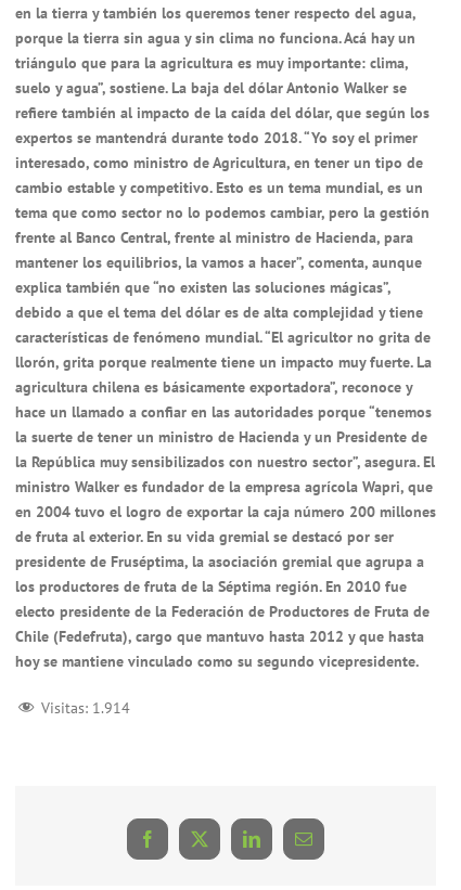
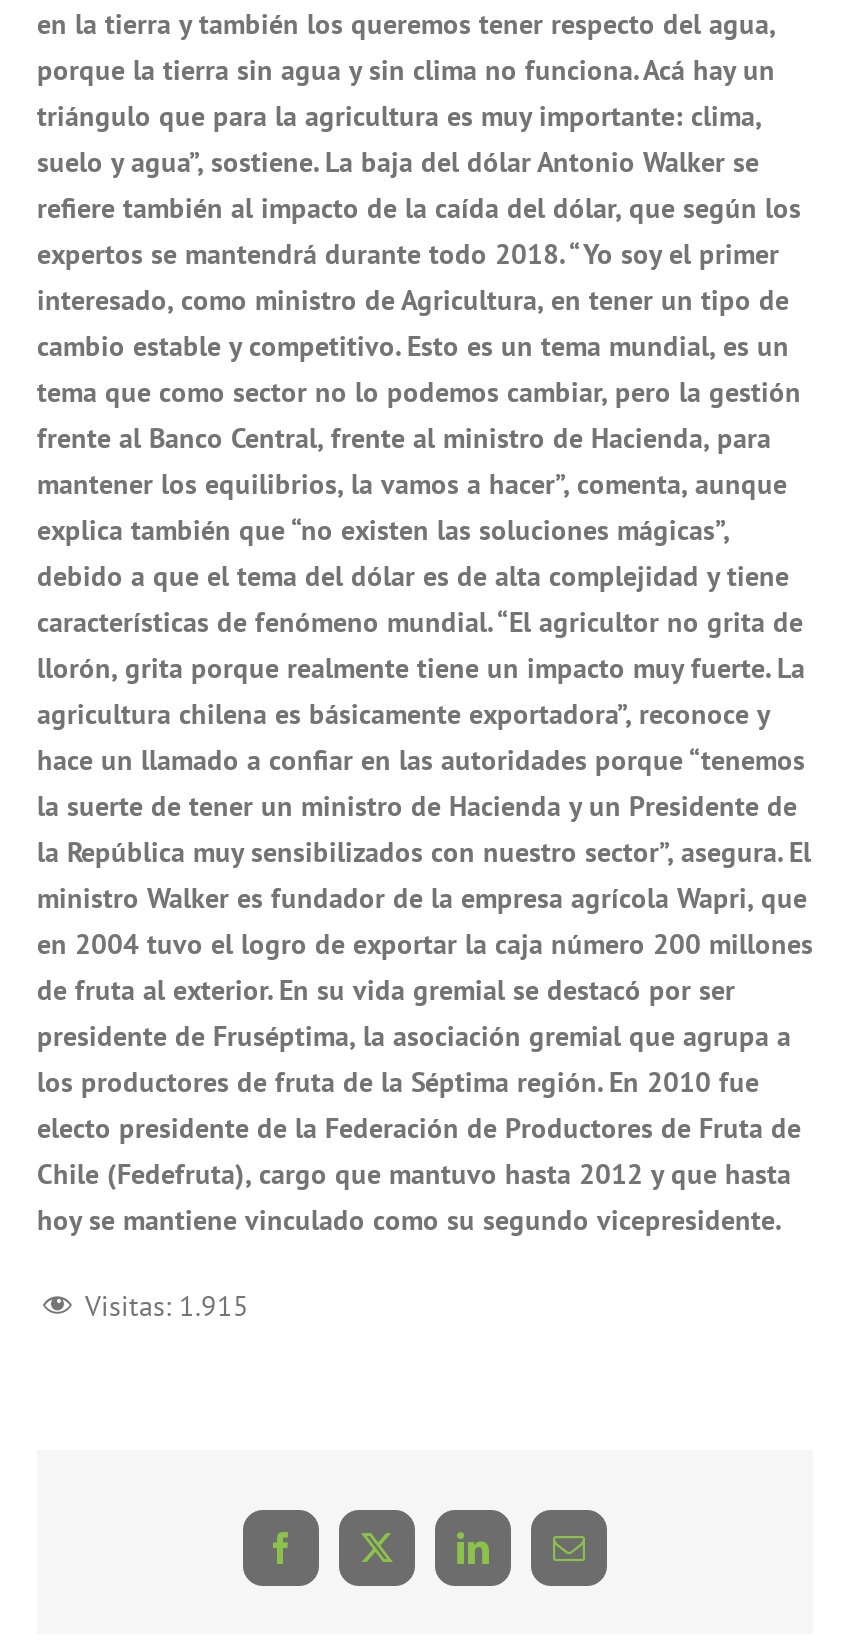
- Visitas: 1.914
+ Visitas: 1.915
